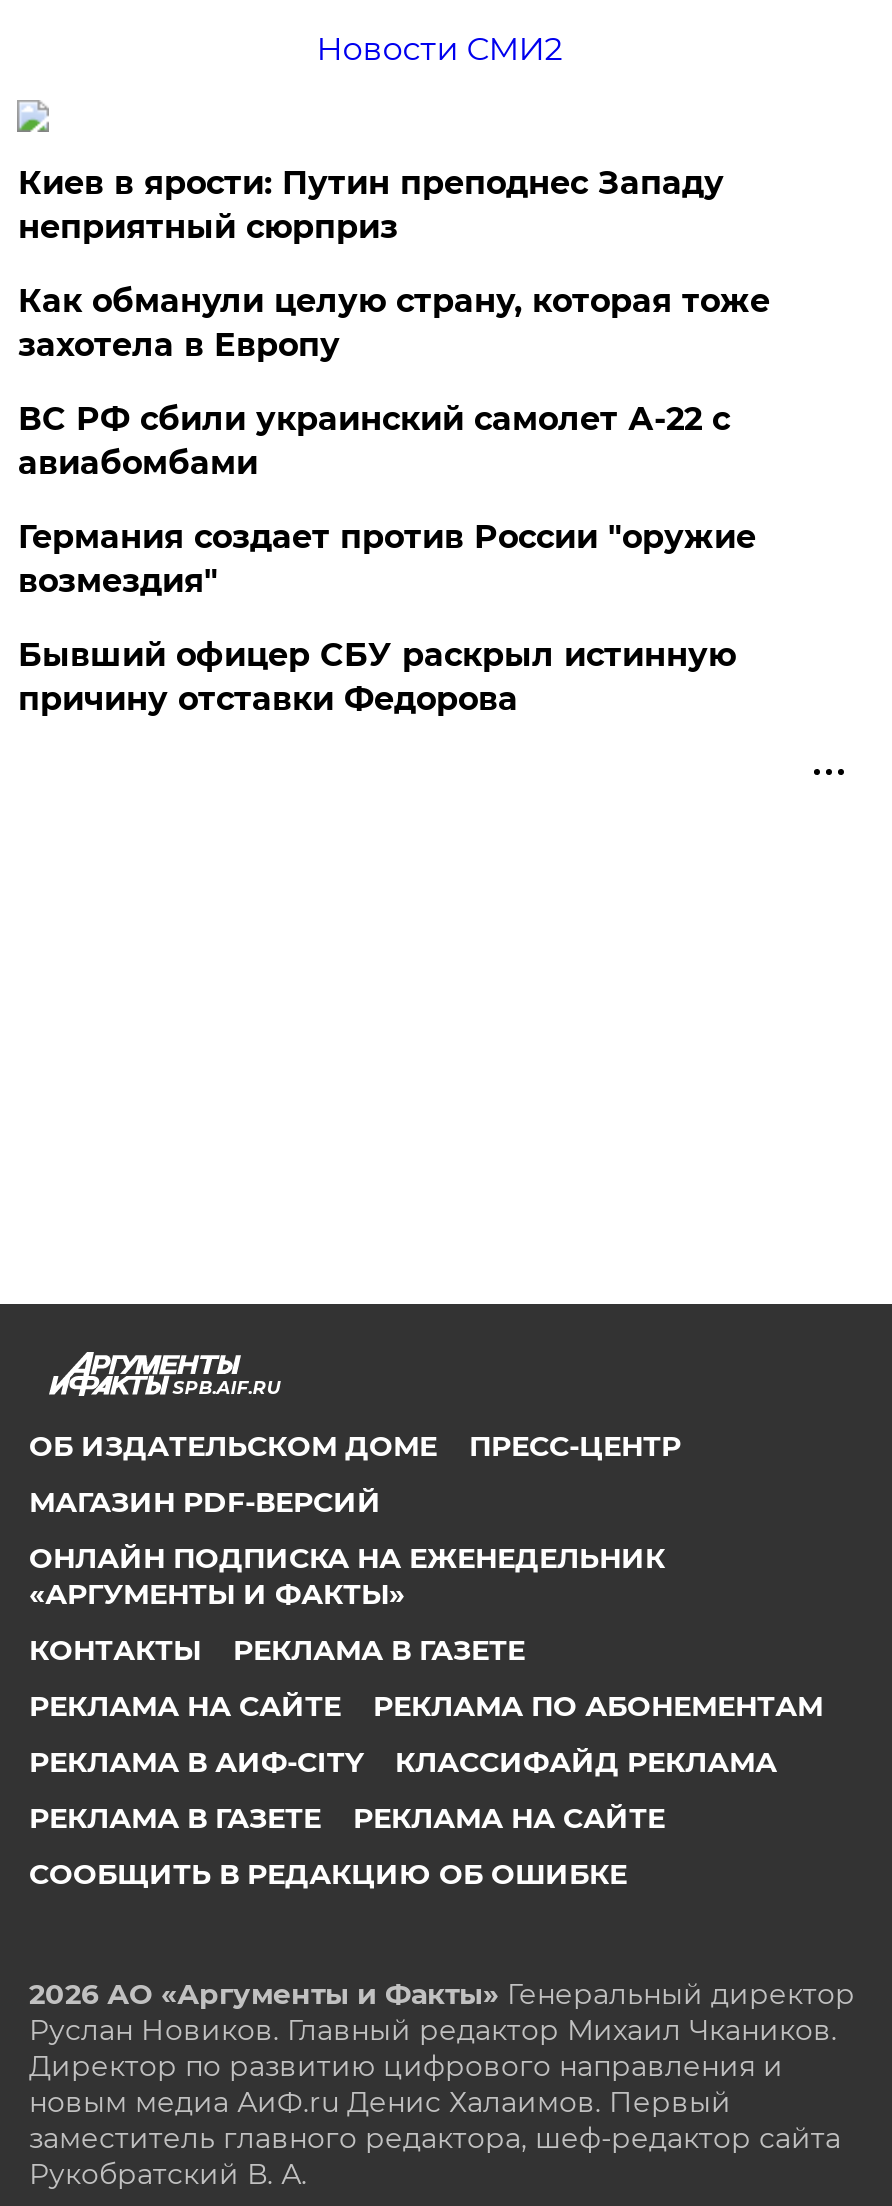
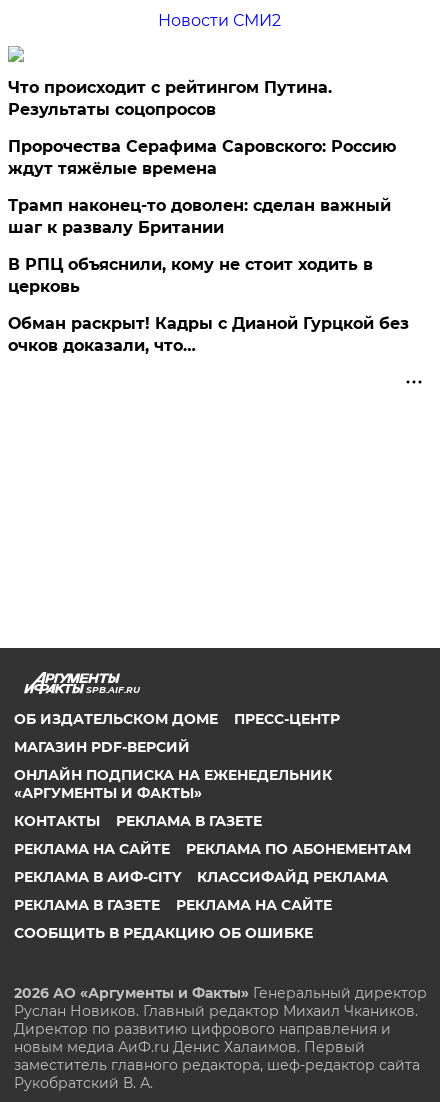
- Киев в ярости: Путин преподнес Западу
- неприятный сюрприз
+ Что происходит с рейтингом Путина.
+ Результаты соцопросов

- Как обманули целую страну, которая тоже
- захотела в Европу
+ Пророчества Серафима Саровского: Россию
+ ждут тяжёлые времена

- ВС РФ сбили украинский самолет А-22 с
- авиабомбами
+ Трамп наконец-то доволен: сделан важный
+ шаг к развалу Британии

- Германия создает против России "оружие
- возмездия"
+ В РПЦ объяснили, кому не стоит ходить в
+ церковь

- Бывший офицер СБУ раскрыл истинную
- причину отставки Федорова
+ Обман раскрыт! Кадры с Дианой Гурцкой без
+ очков доказали, что…
